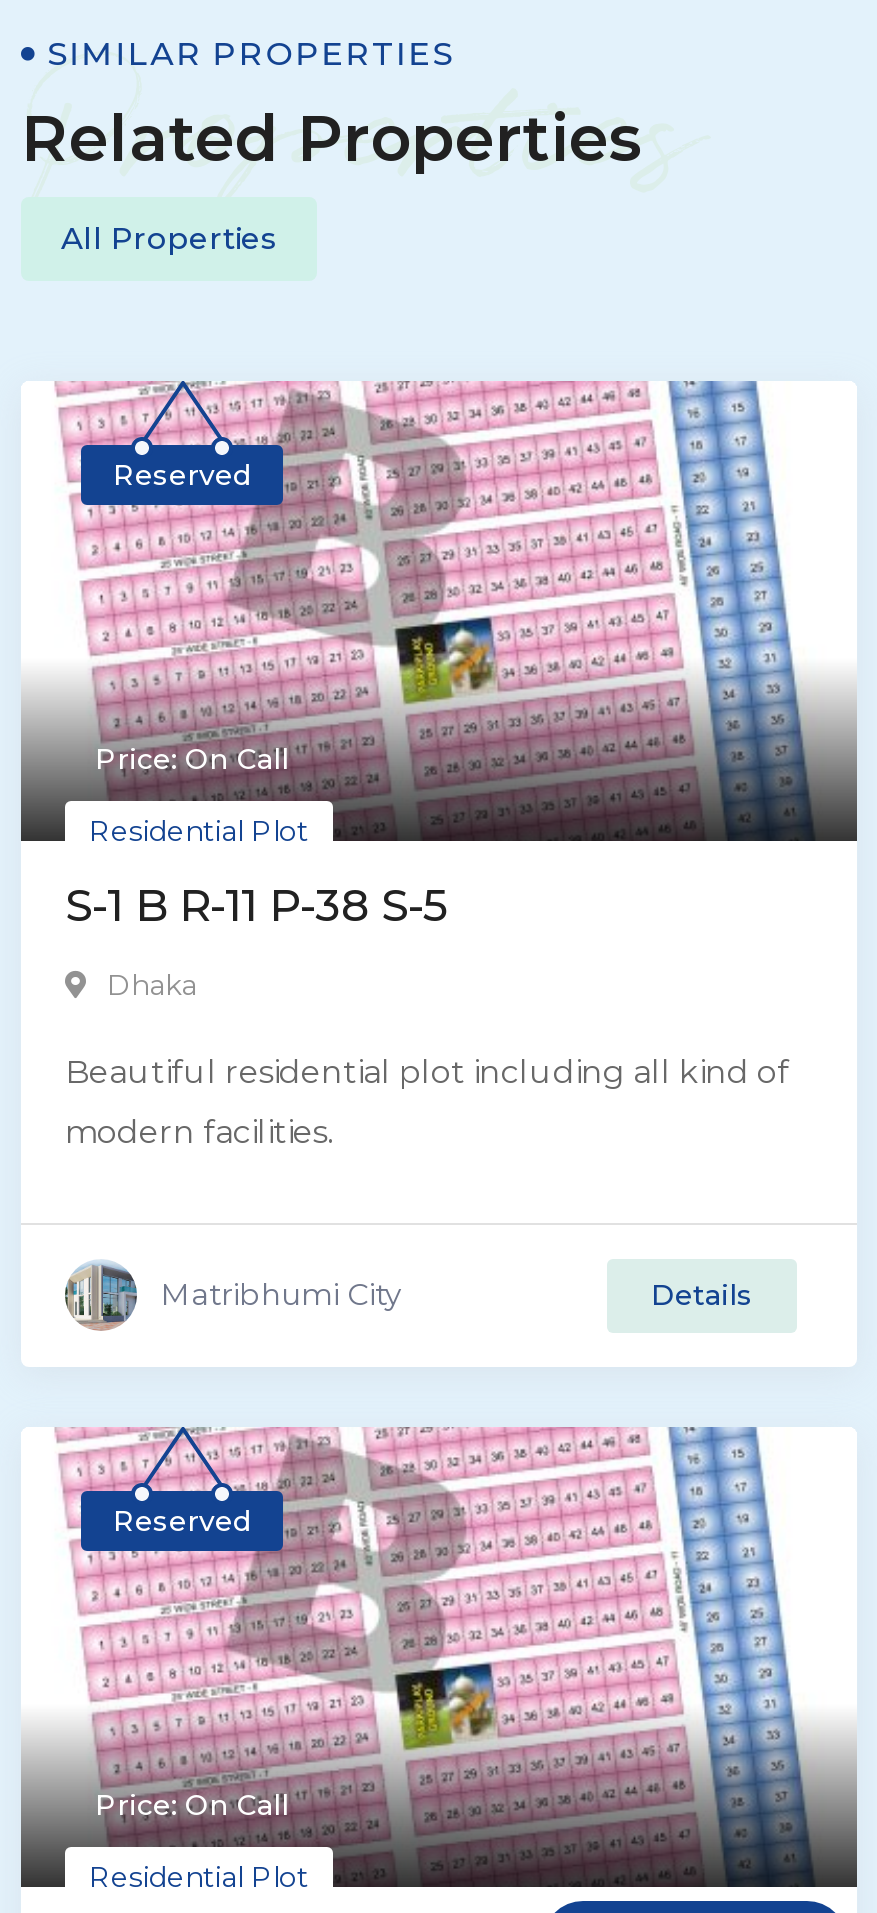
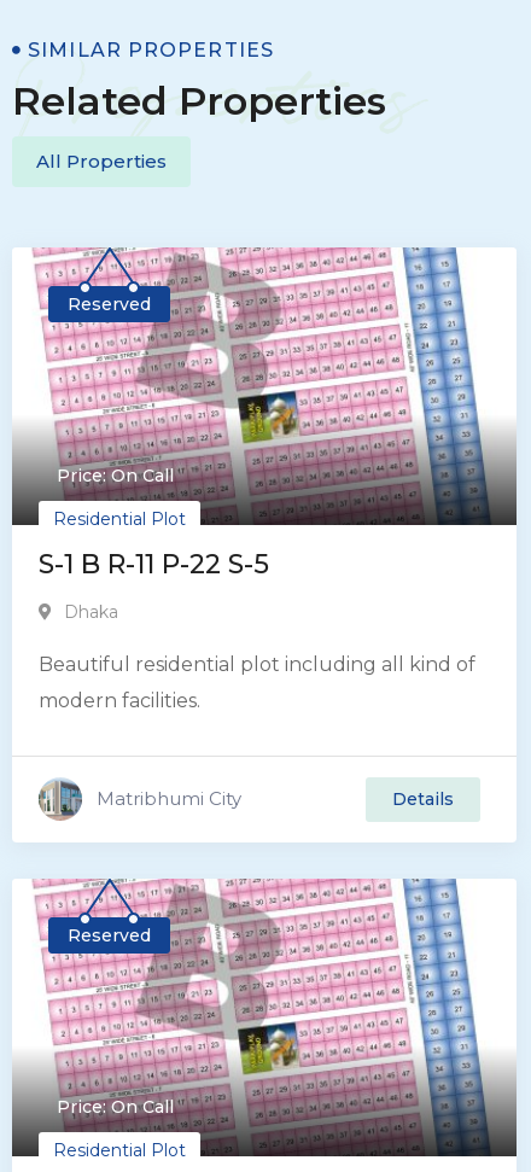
- S-1 B R-11 P-38 S-5
+ S-1 B R-11 P-22 S-5
